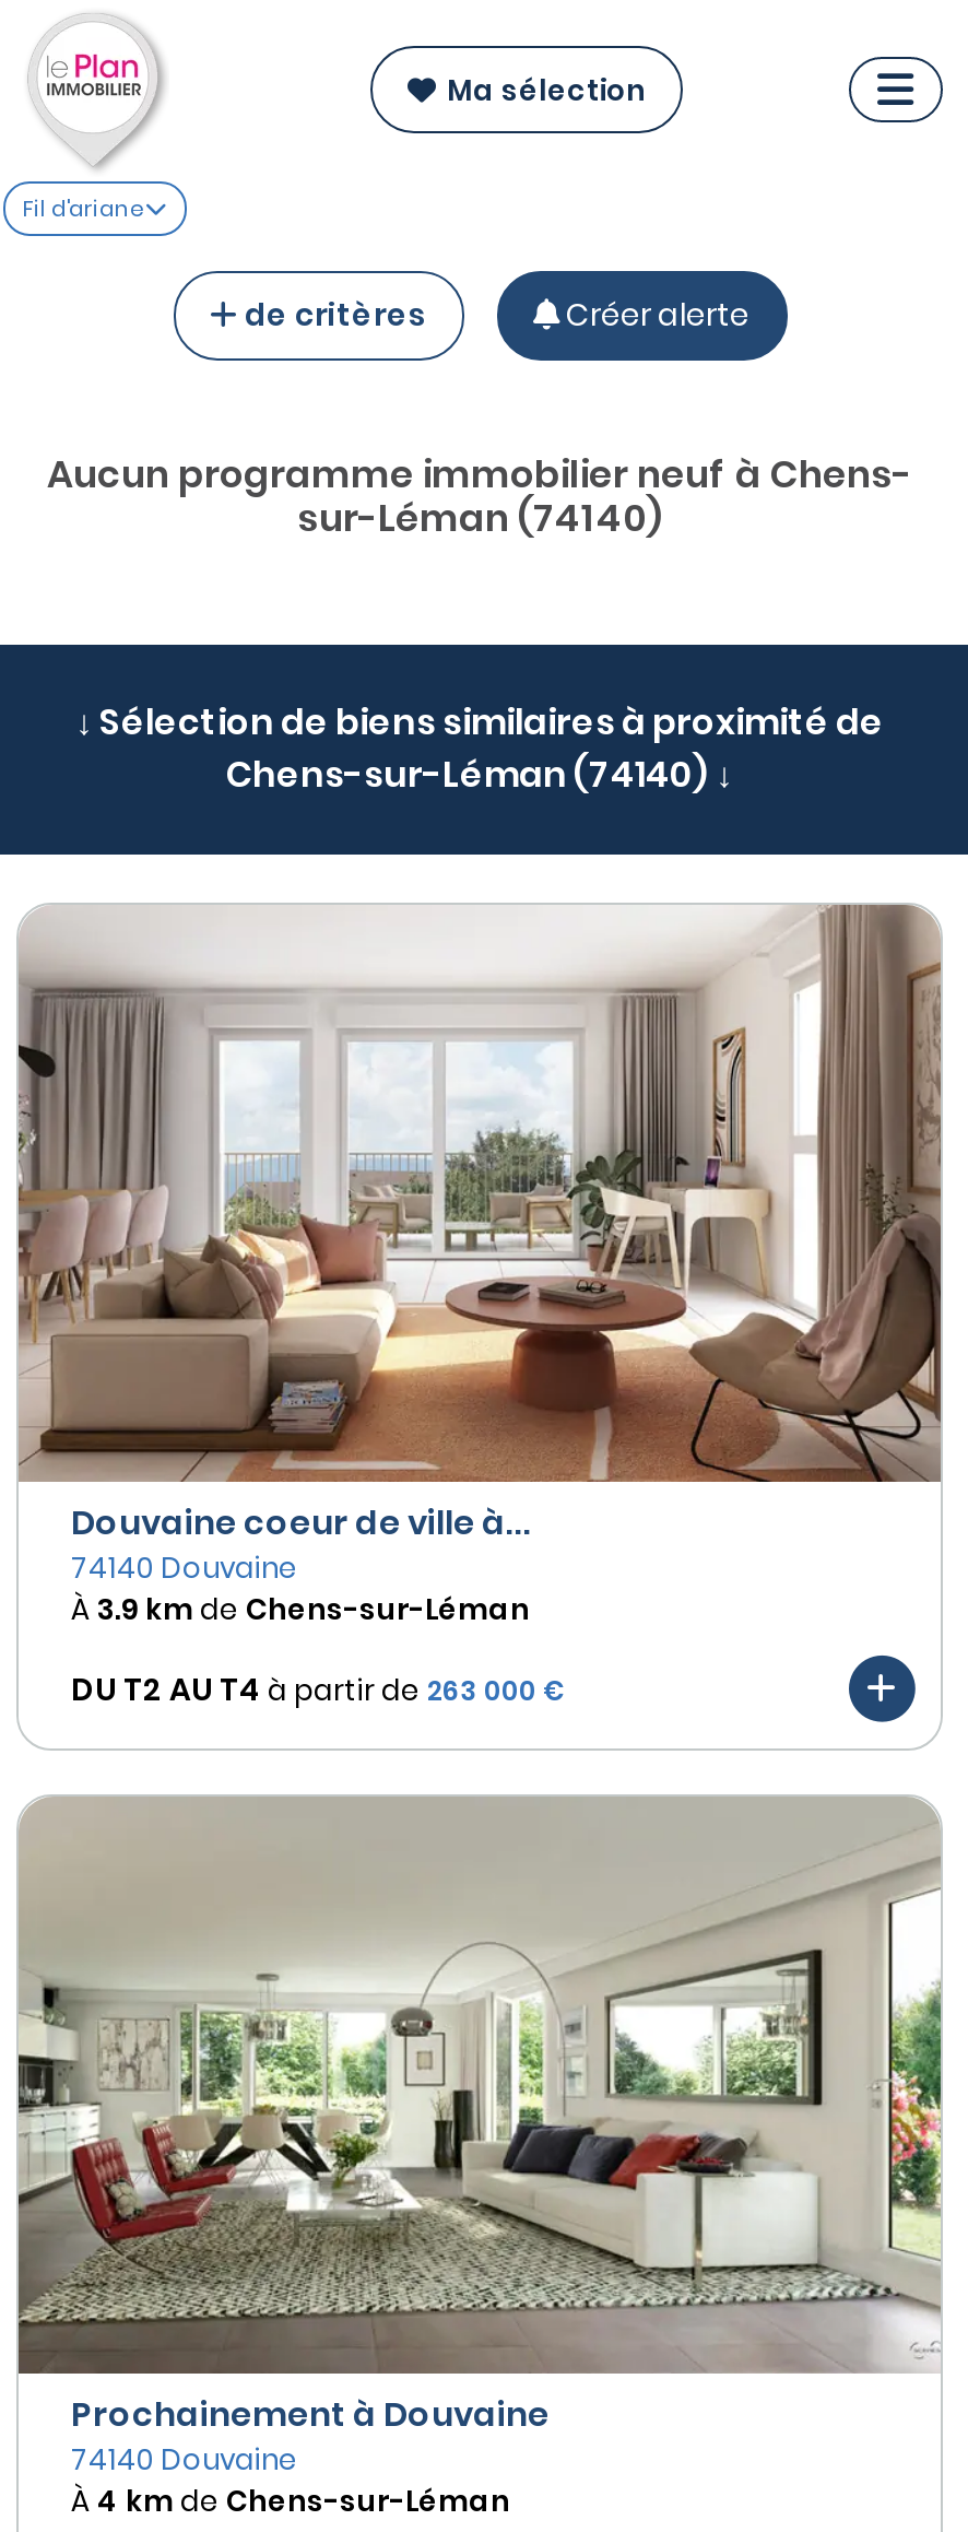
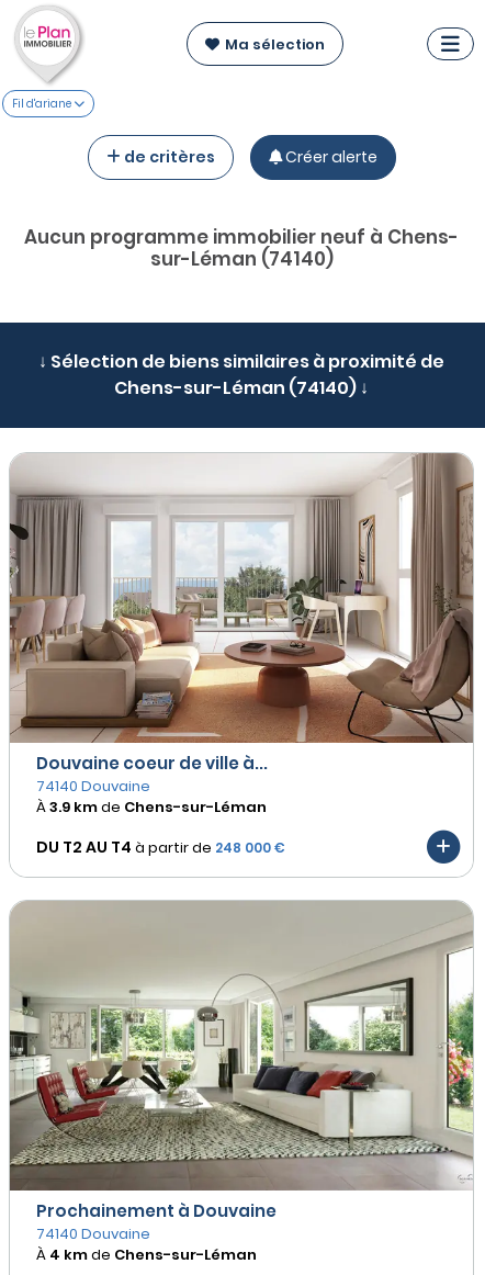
- DU T2 AU T4 à partir de 263 000 €
+ DU T2 AU T4 à partir de 248 000 €
